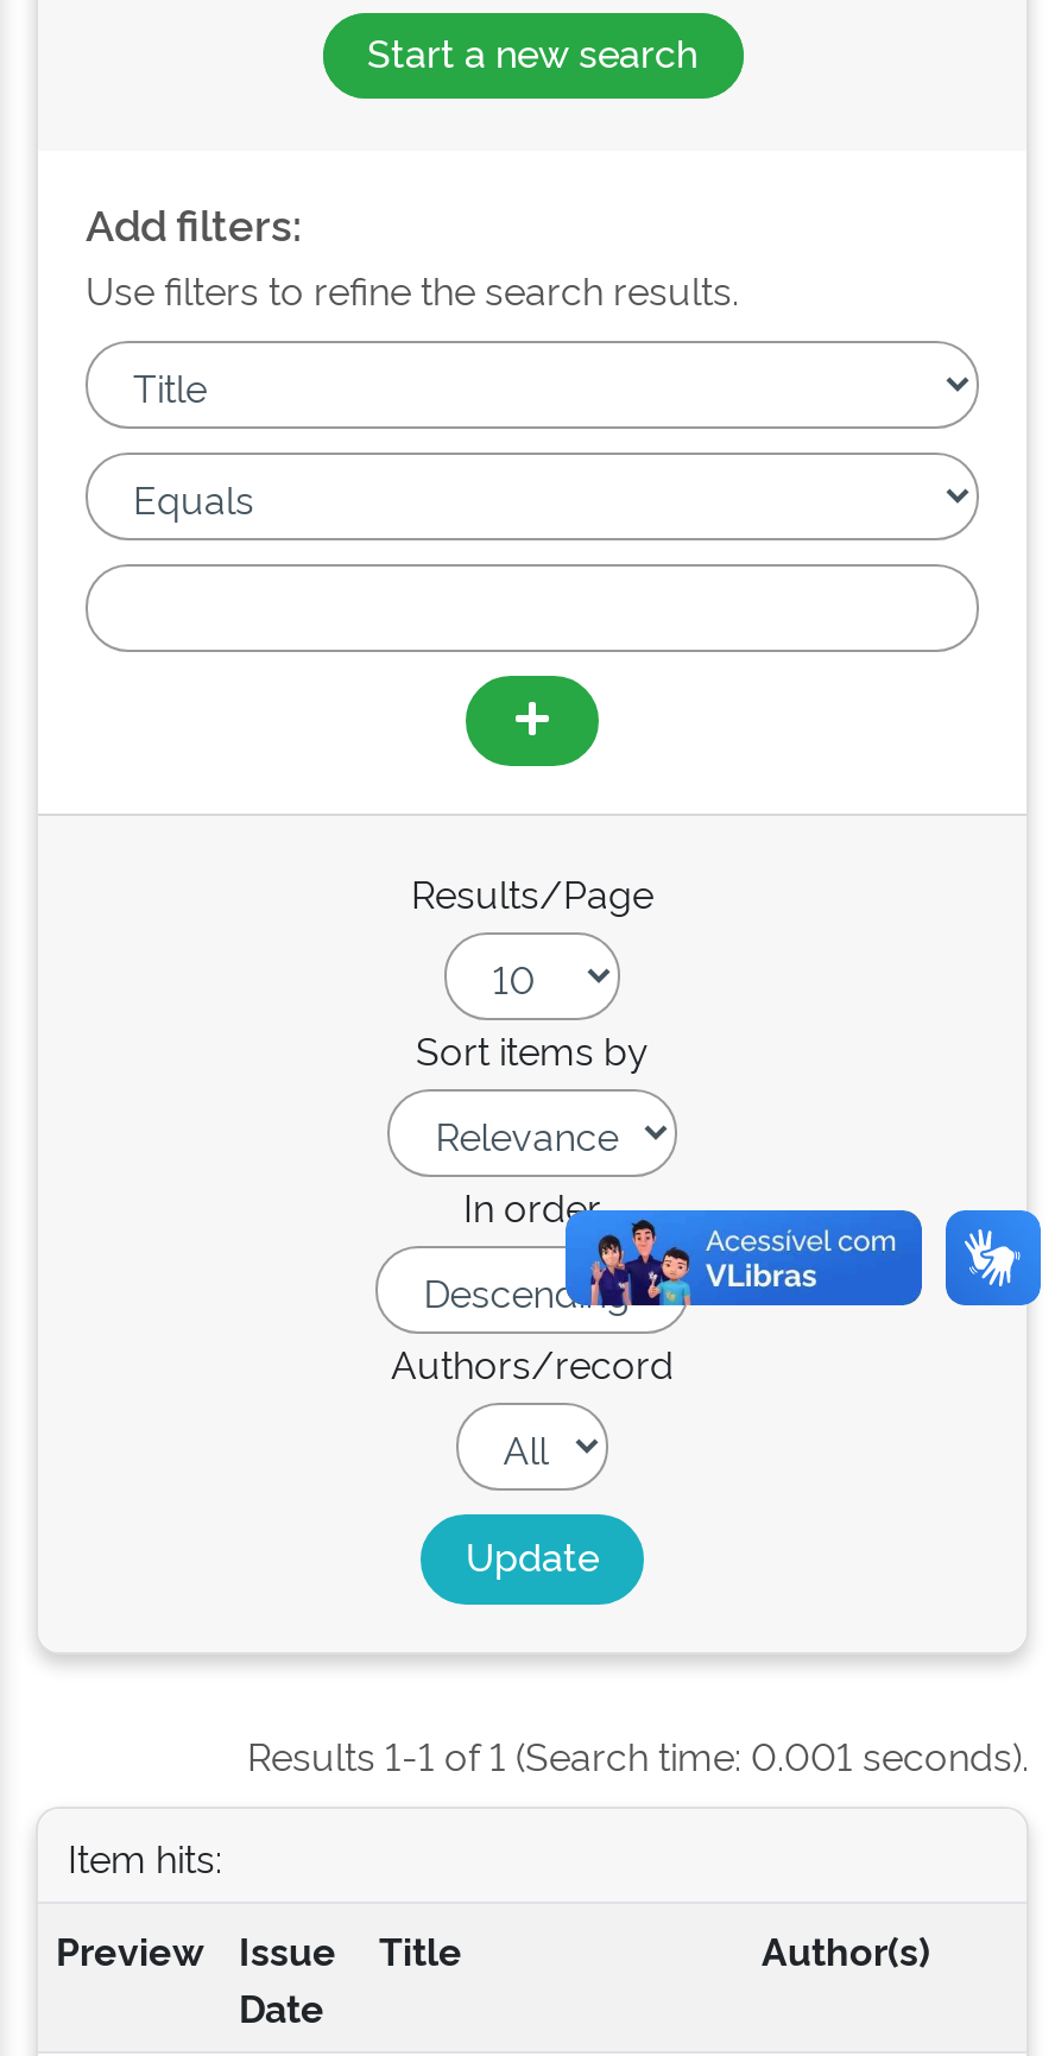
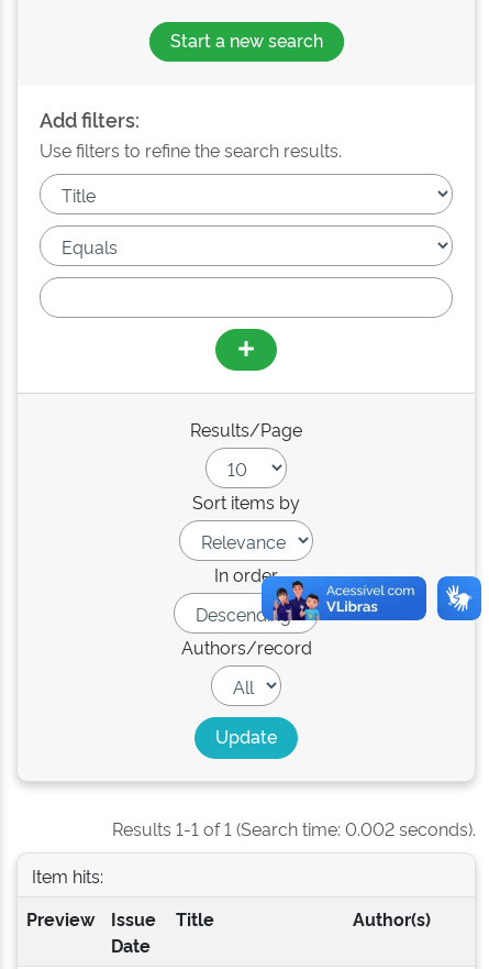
- Results 1-1 of 1 (Search time: 0.001 seconds).
+ Results 1-1 of 1 (Search time: 0.002 seconds).
